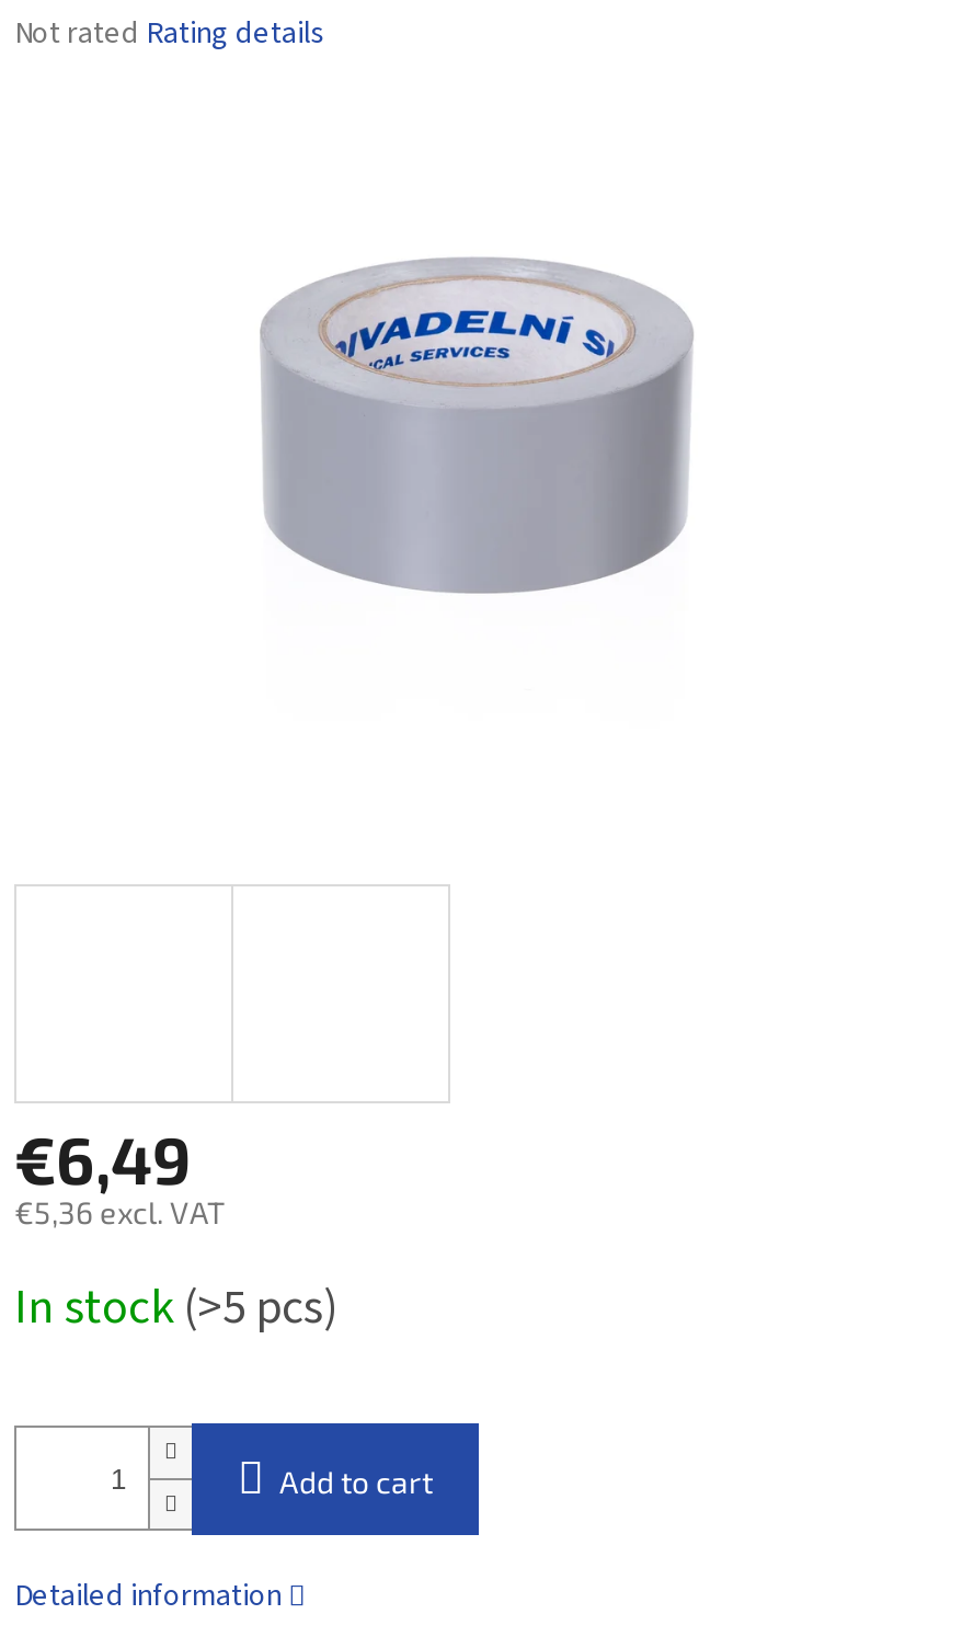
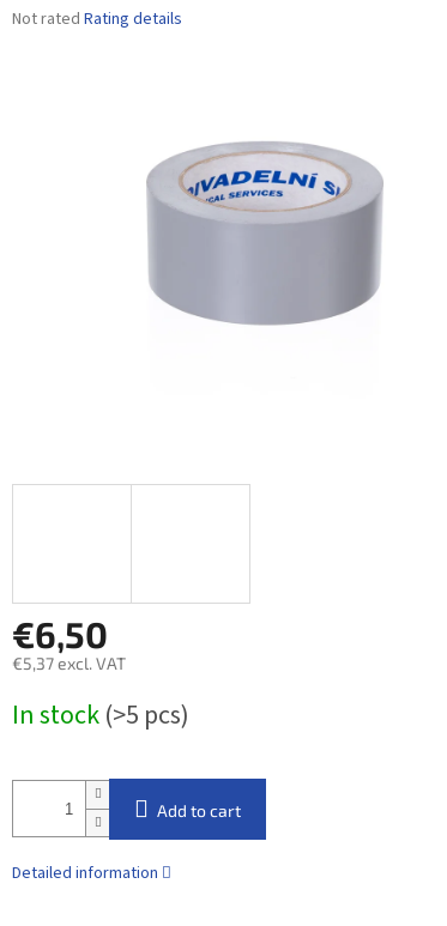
- €6,49
+ €6,50

- €5,36 excl. VAT
+ €5,37 excl. VAT
